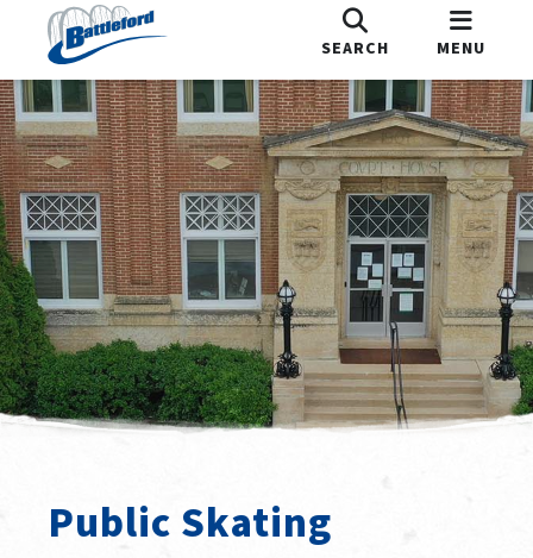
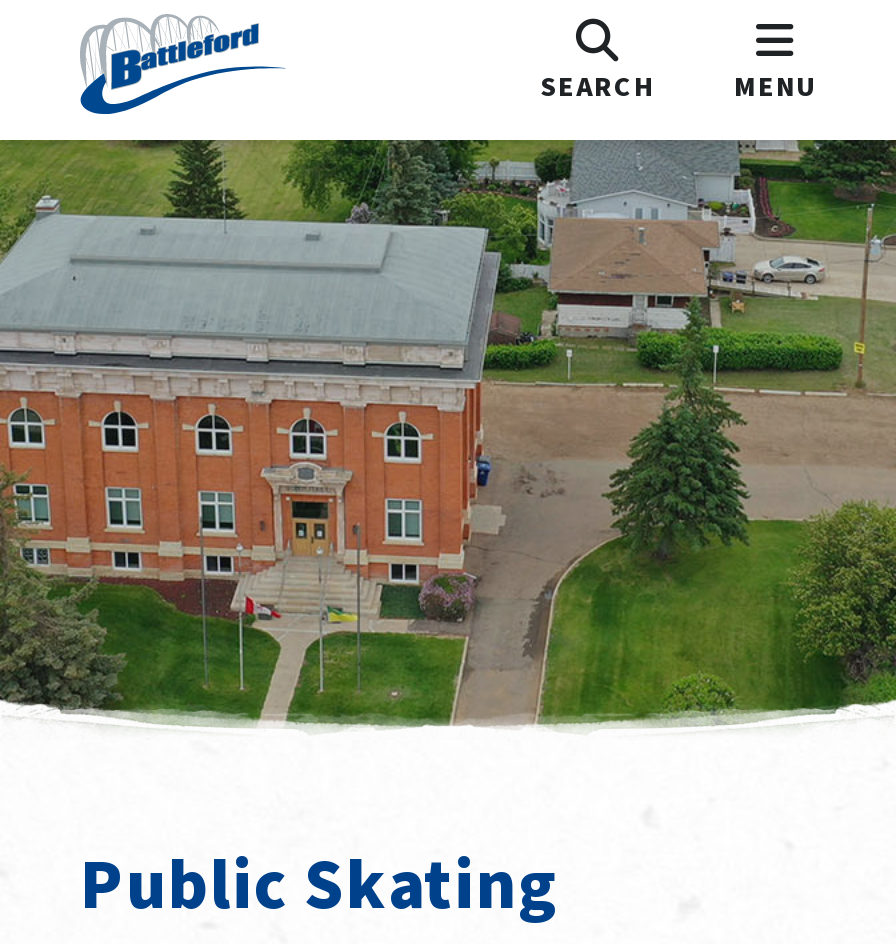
- [image]
+ [image]
